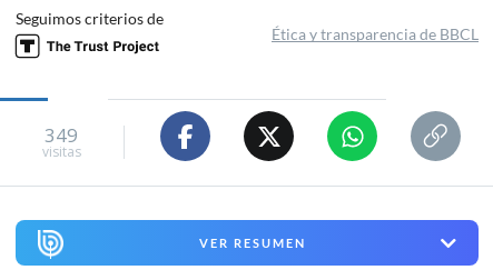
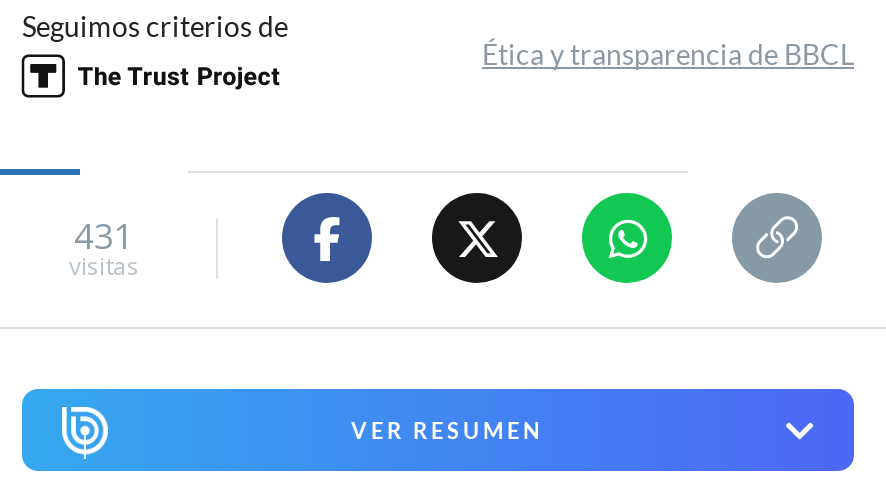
- 349
+ 431
